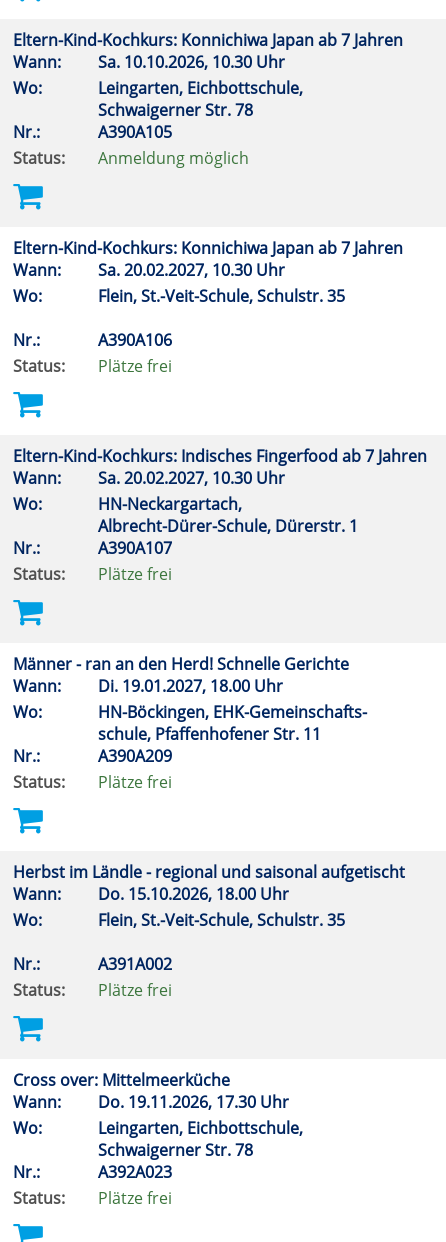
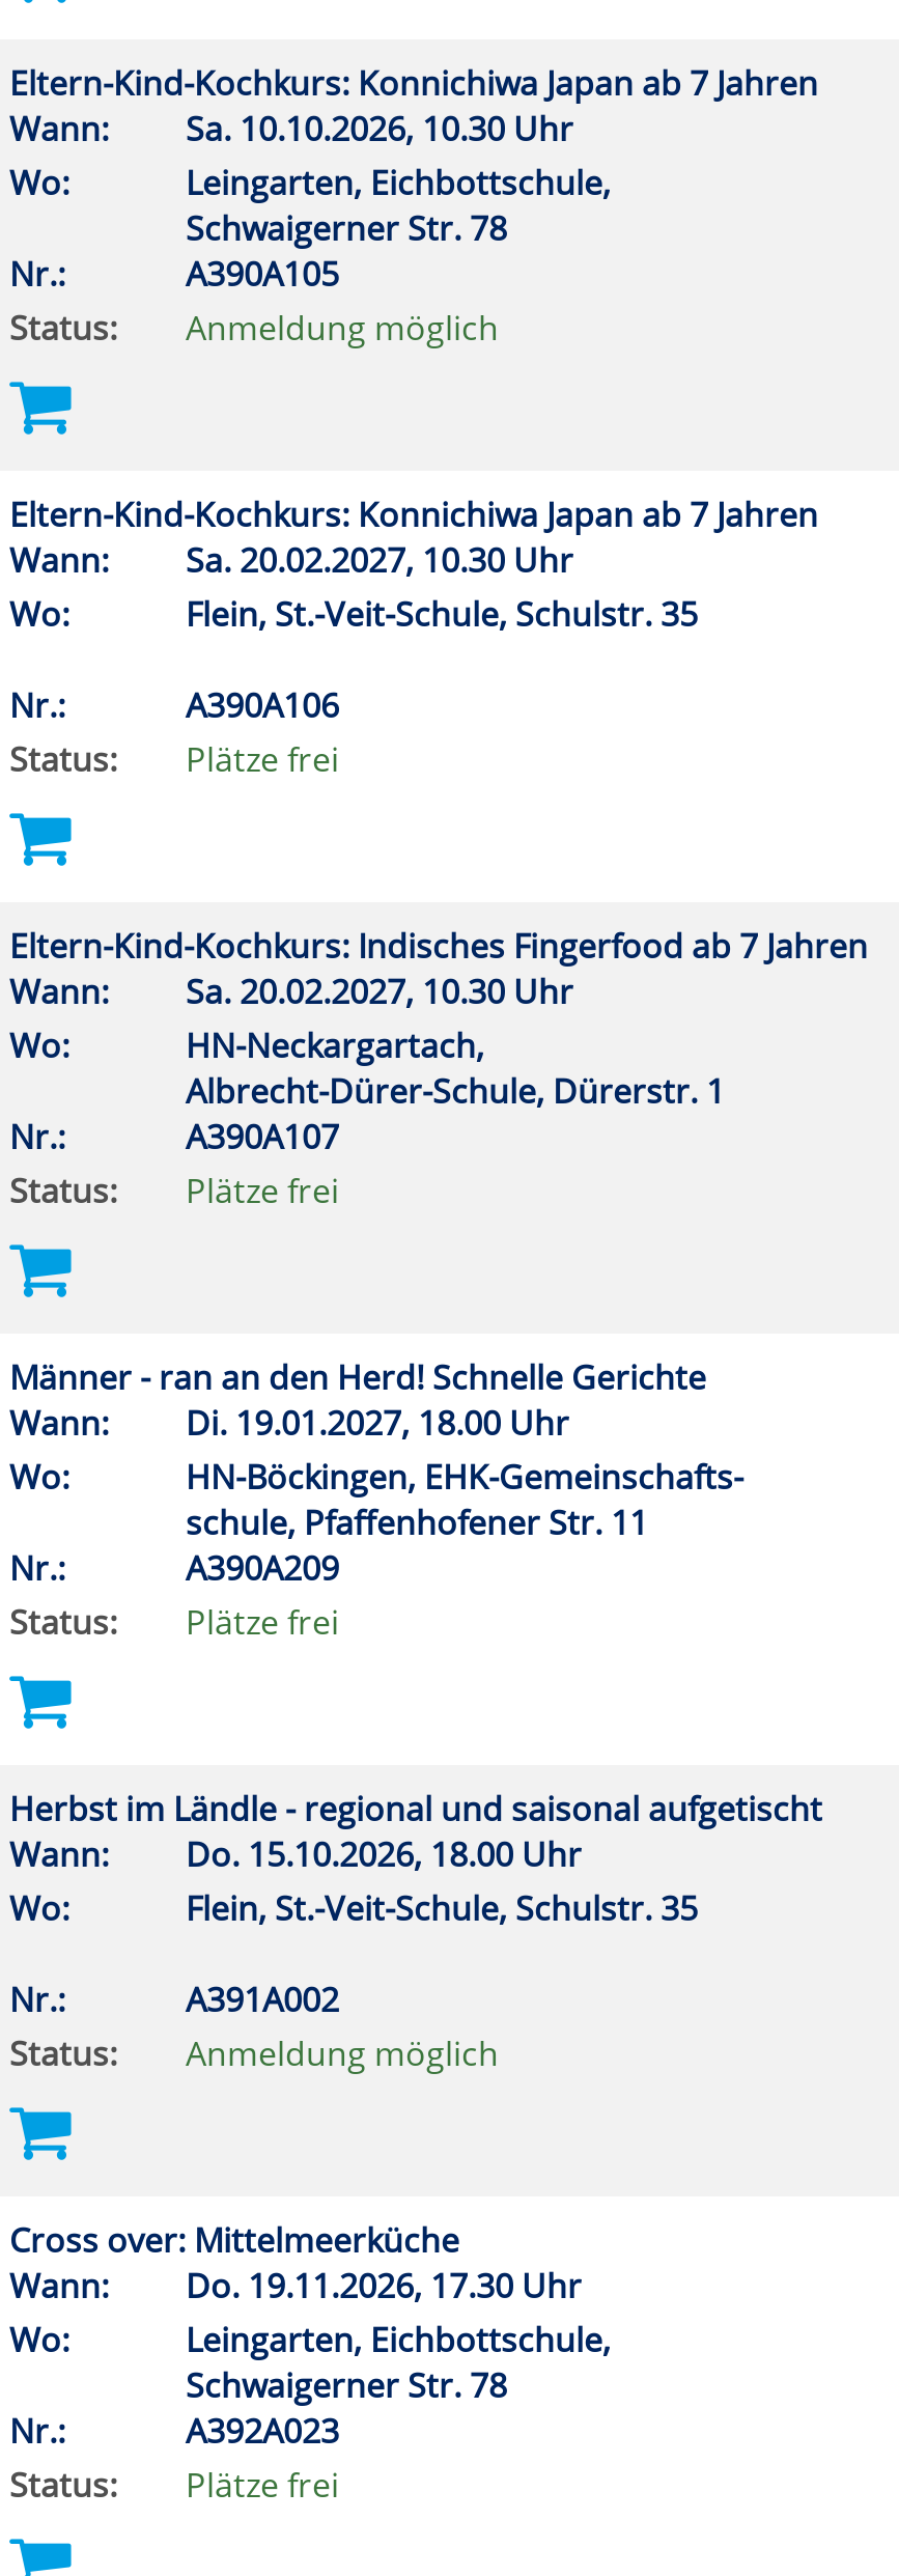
- Plätze frei
+ Anmeldung möglich
